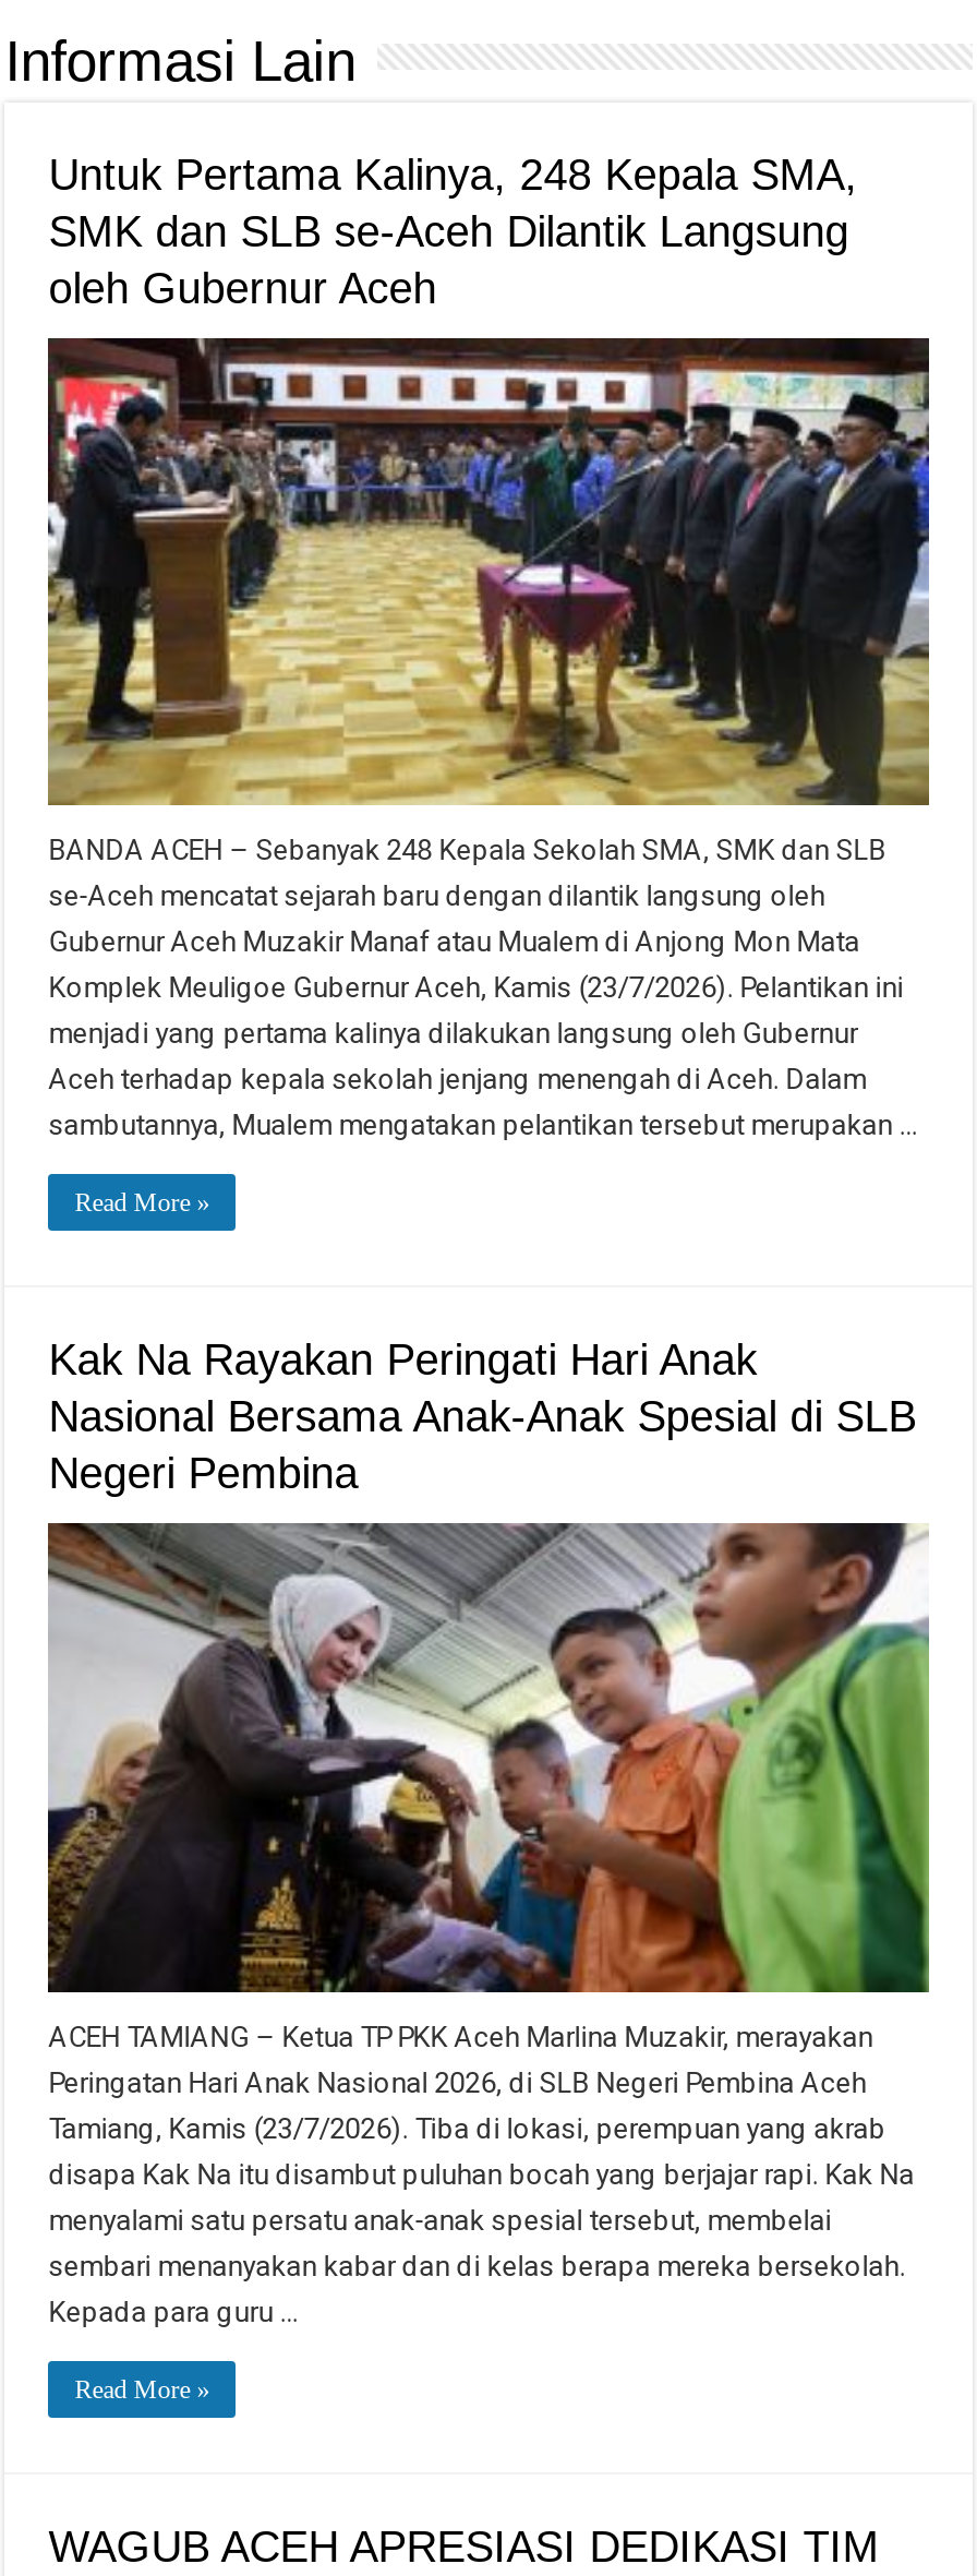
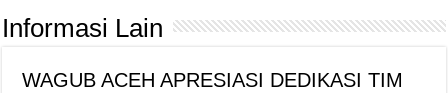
- Untuk Pertama Kalinya, 248 Kepala SMA,
- SMK dan SLB se-Aceh Dilantik Langsung
- oleh Gubernur Aceh

- [image]
- BANDA ACEH – Sebanyak 248 Kepala Sekolah SMA, SMK dan SLB
- se-Aceh mencatat sejarah baru dengan dilantik langsung oleh
- Gubernur Aceh Muzakir Manaf atau Mualem di Anjong Mon Mata
- Komplek Meuligoe Gubernur Aceh, Kamis (23/7/2026). Pelantikan ini
- menjadi yang pertama kalinya dilakukan langsung oleh Gubernur
- Aceh terhadap kepala sekolah jenjang menengah di Aceh. Dalam
- sambutannya, Mualem mengatakan pelantikan tersebut merupakan …
- Read More »
- Kak Na Rayakan Peringati Hari Anak
- Nasional Bersama Anak-Anak Spesial di SLB
- Negeri Pembina

- [image]
- ACEH TAMIANG – Ketua TP PKK Aceh Marlina Muzakir, merayakan
- Peringatan Hari Anak Nasional 2026, di SLB Negeri Pembina Aceh
- Tamiang, Kamis (23/7/2026). Tiba di lokasi, perempuan yang akrab
- disapa Kak Na itu disambut puluhan bocah yang berjajar rapi. Kak Na
- menyalami satu persatu anak-anak spesial tersebut, membelai
- sembari menanyakan kabar dan di kelas berapa mereka bersekolah.
- Kepada para guru …
- Read More »
